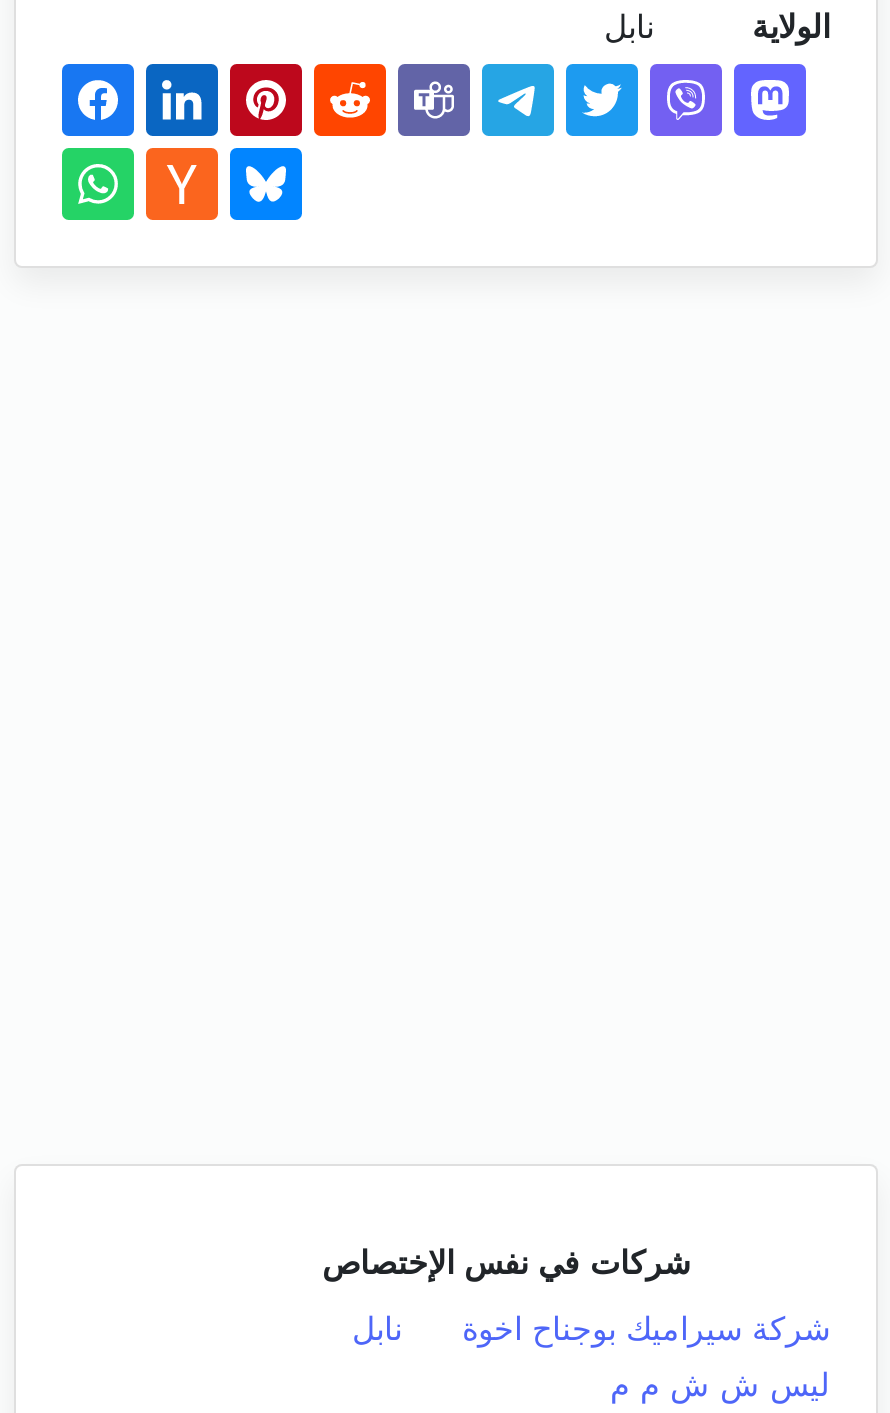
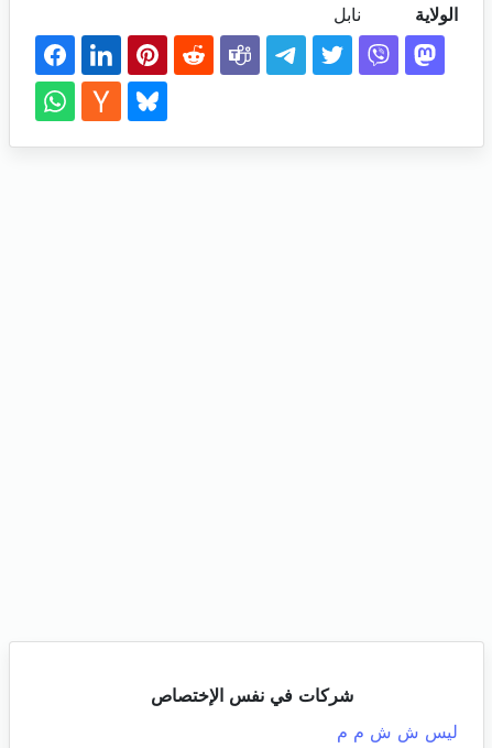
- شركة سيراميك بوجناح اخوة
- نابل
